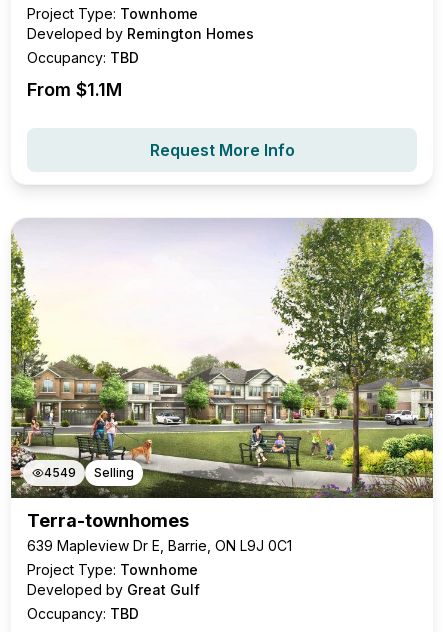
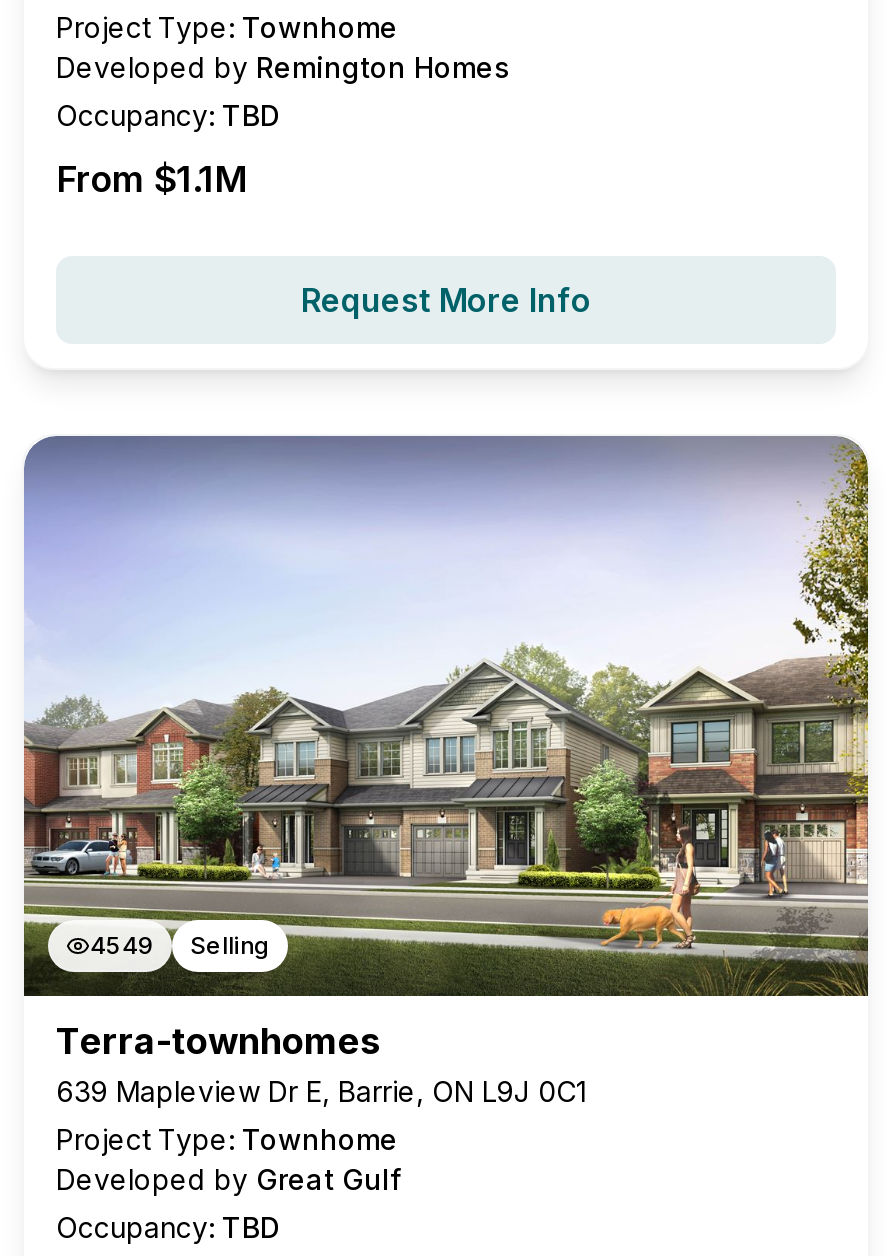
- [image]
+ [image]
